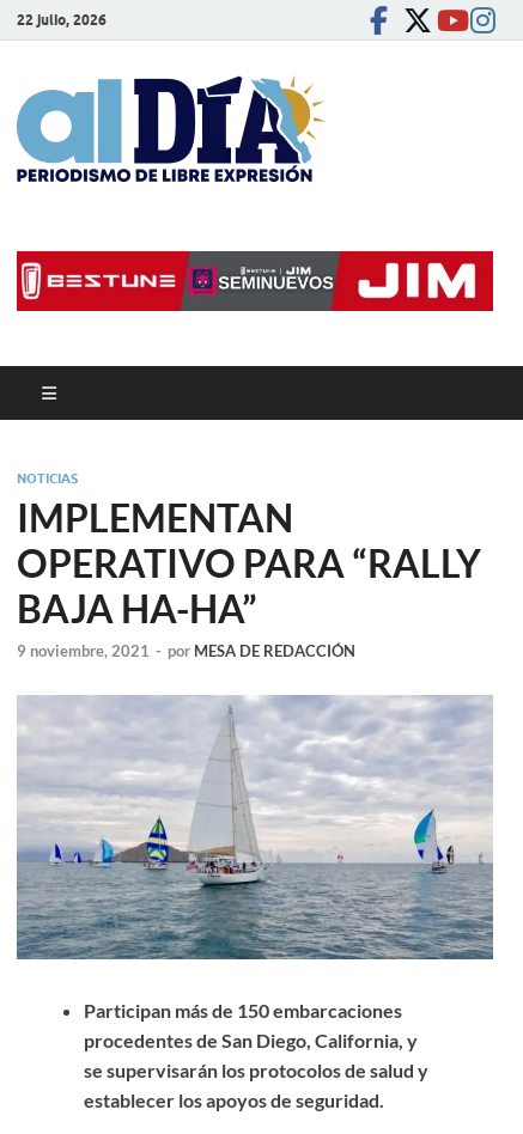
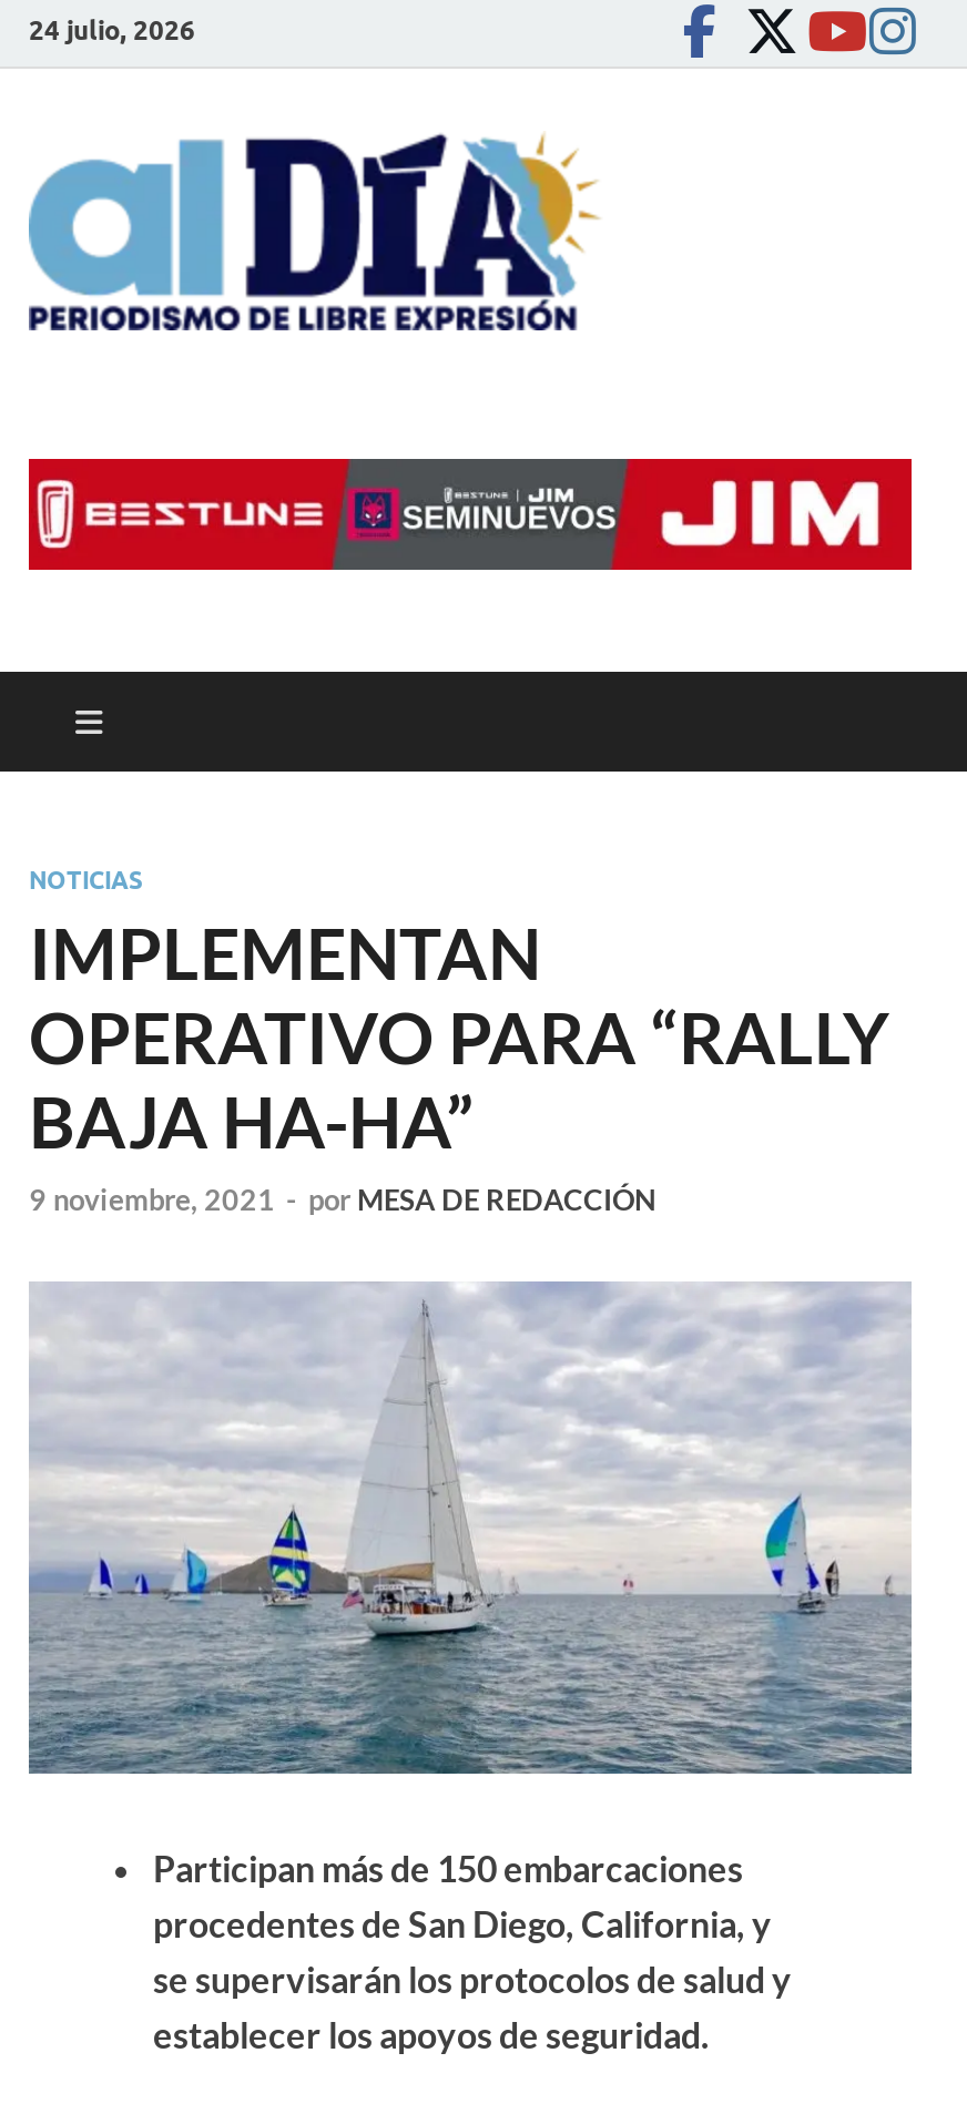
- 22 julio, 2026
+ 24 julio, 2026
